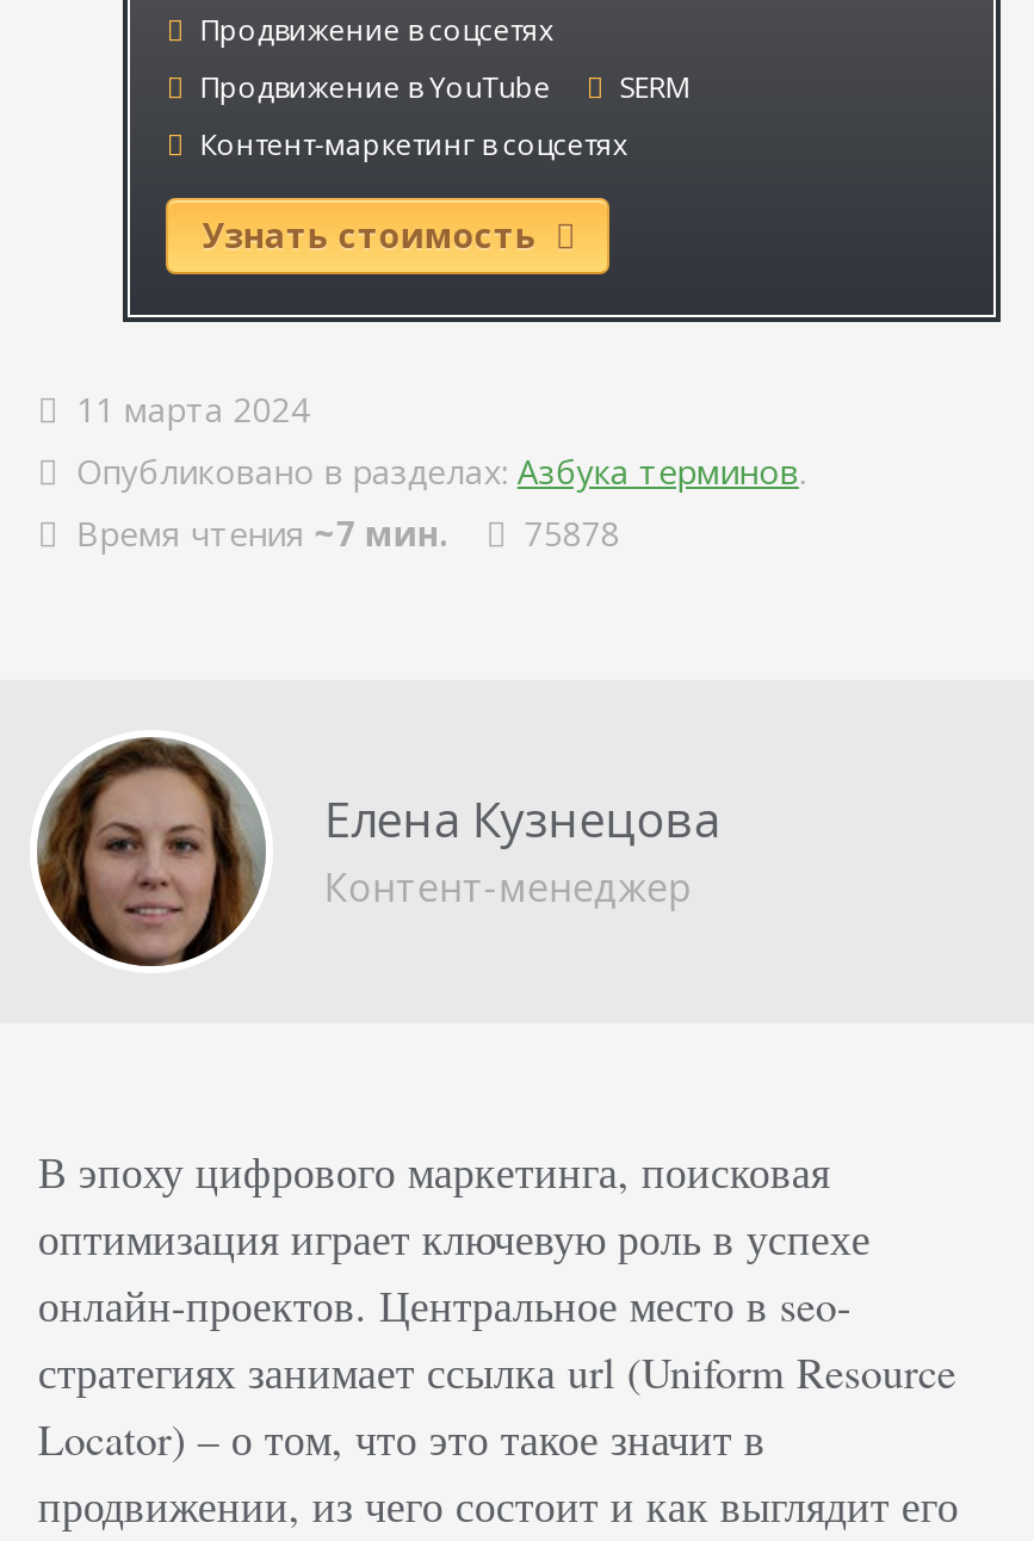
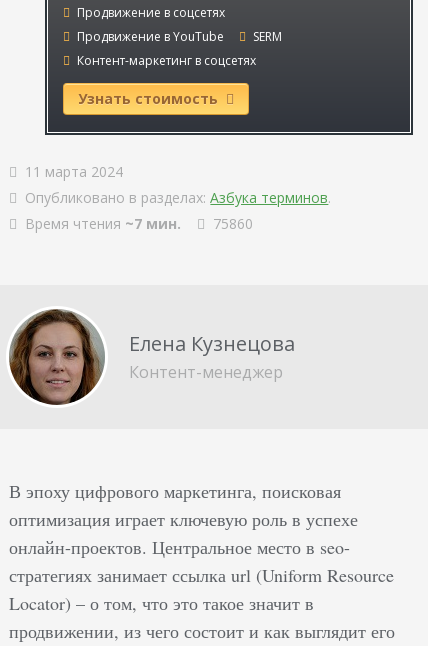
- Время чтения ~7 мин. 75878
+ Время чтения ~7 мин. 75860
